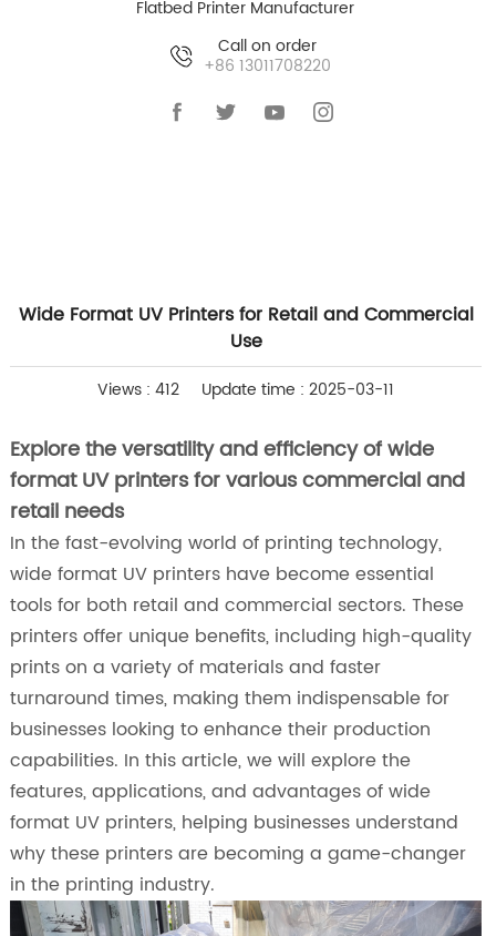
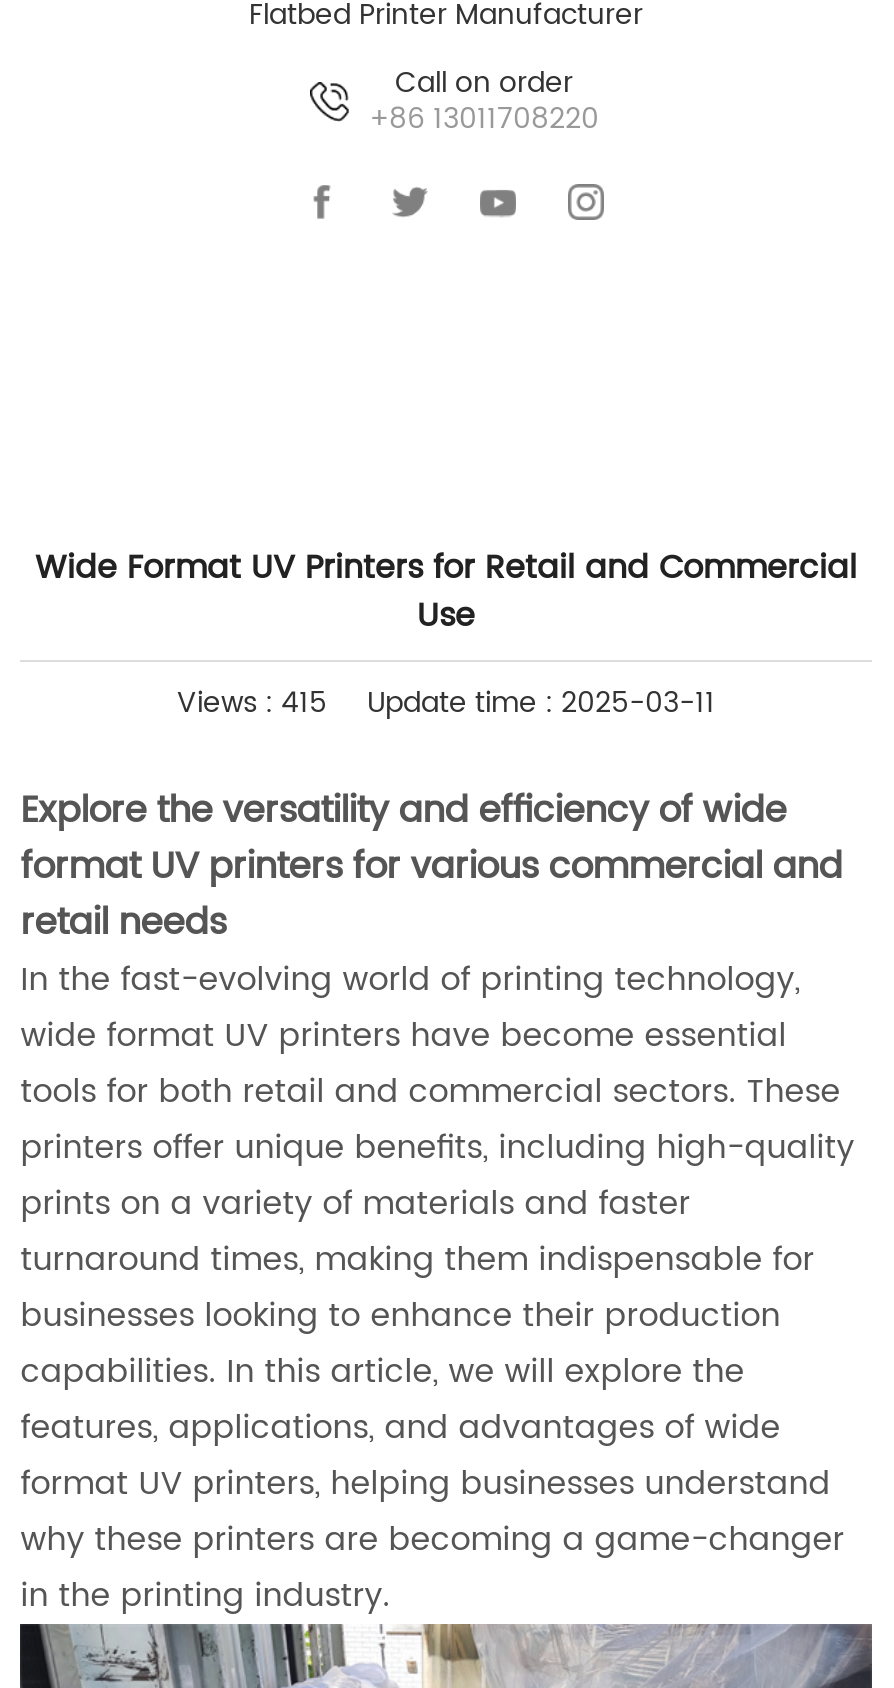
- Views : 412 Update time : 2025-03-11
+ Views : 415 Update time : 2025-03-11
